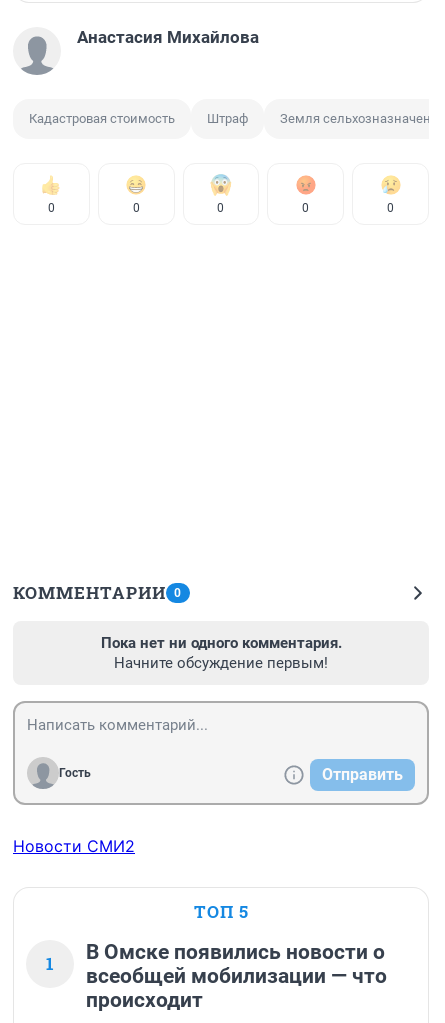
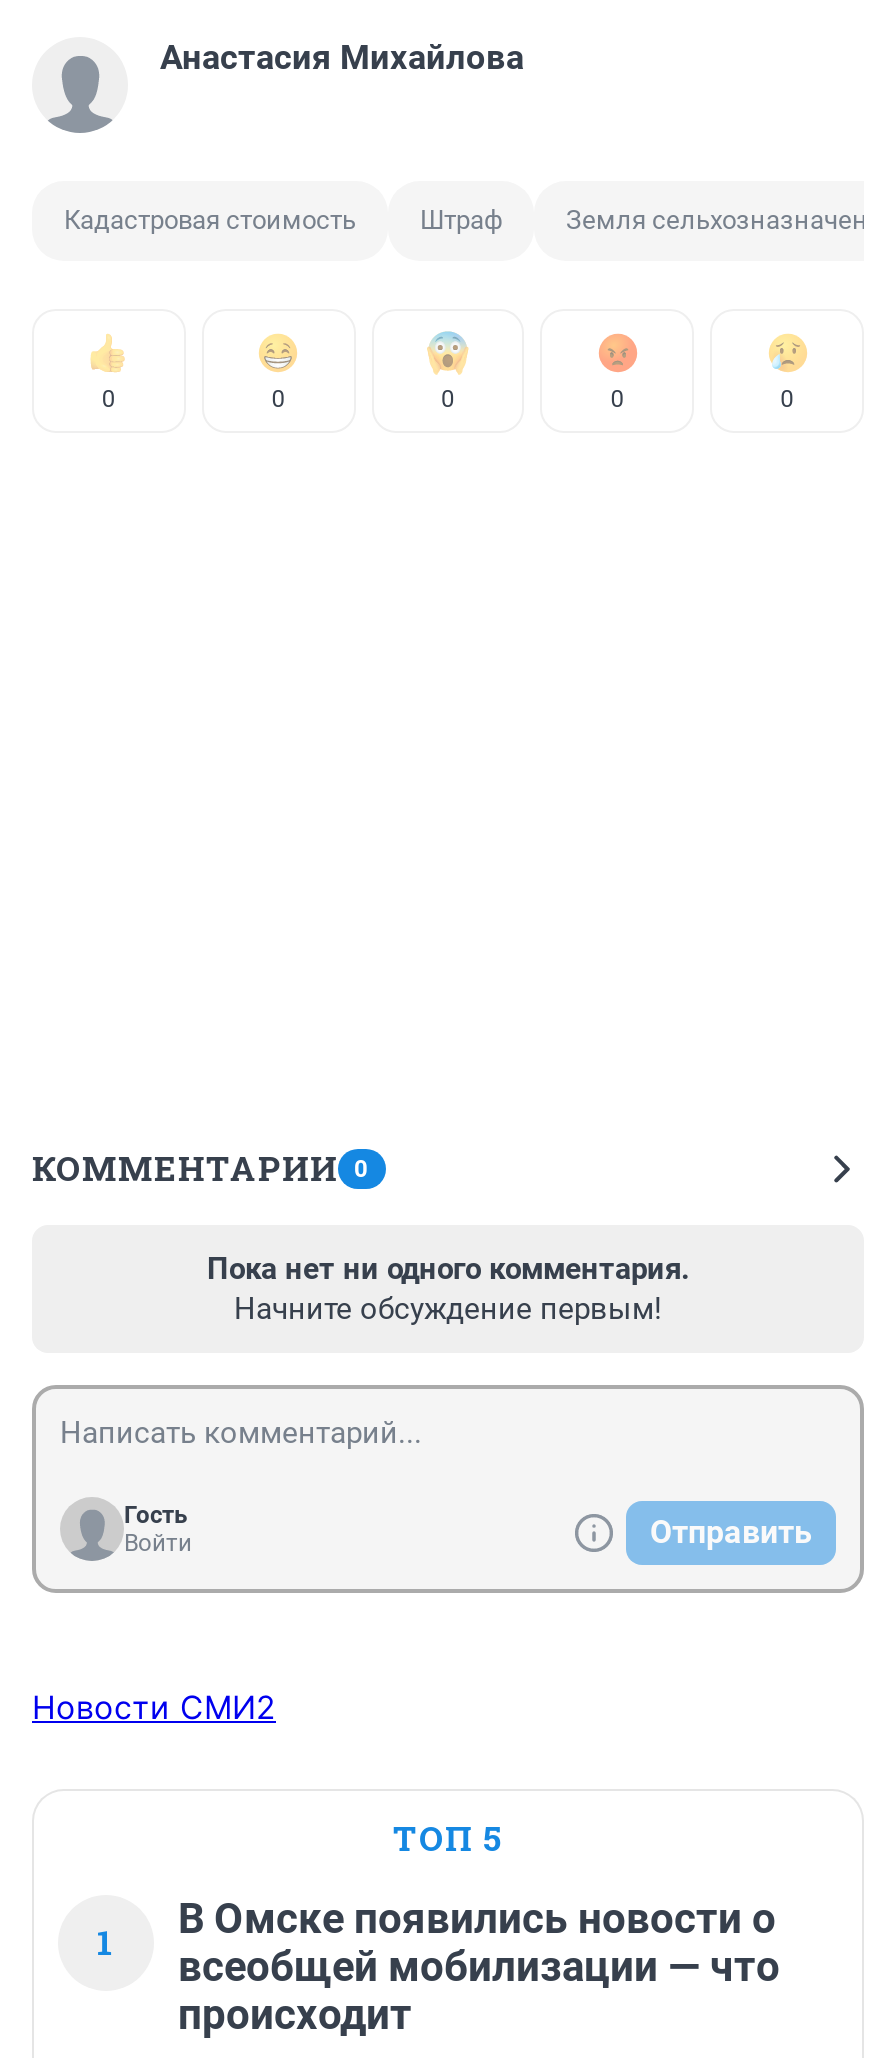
+ Войти
